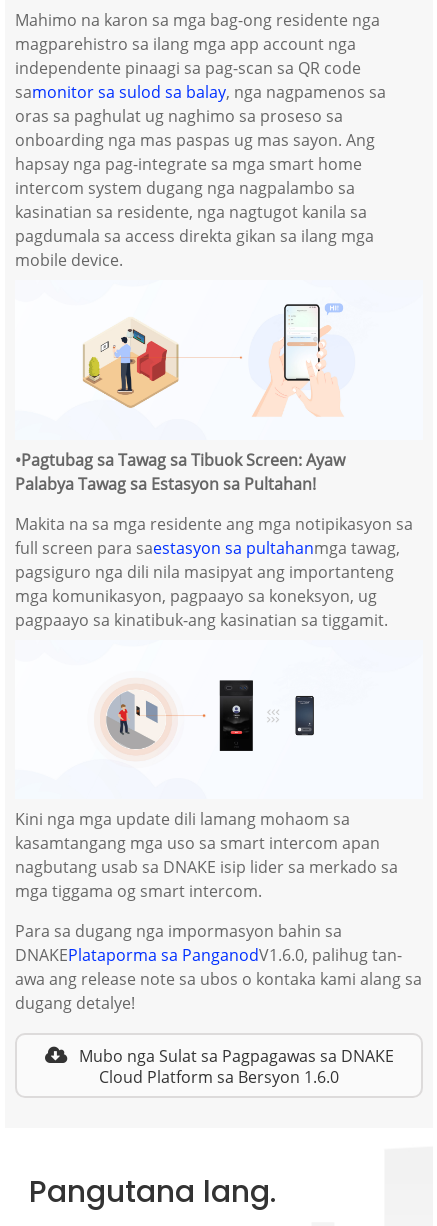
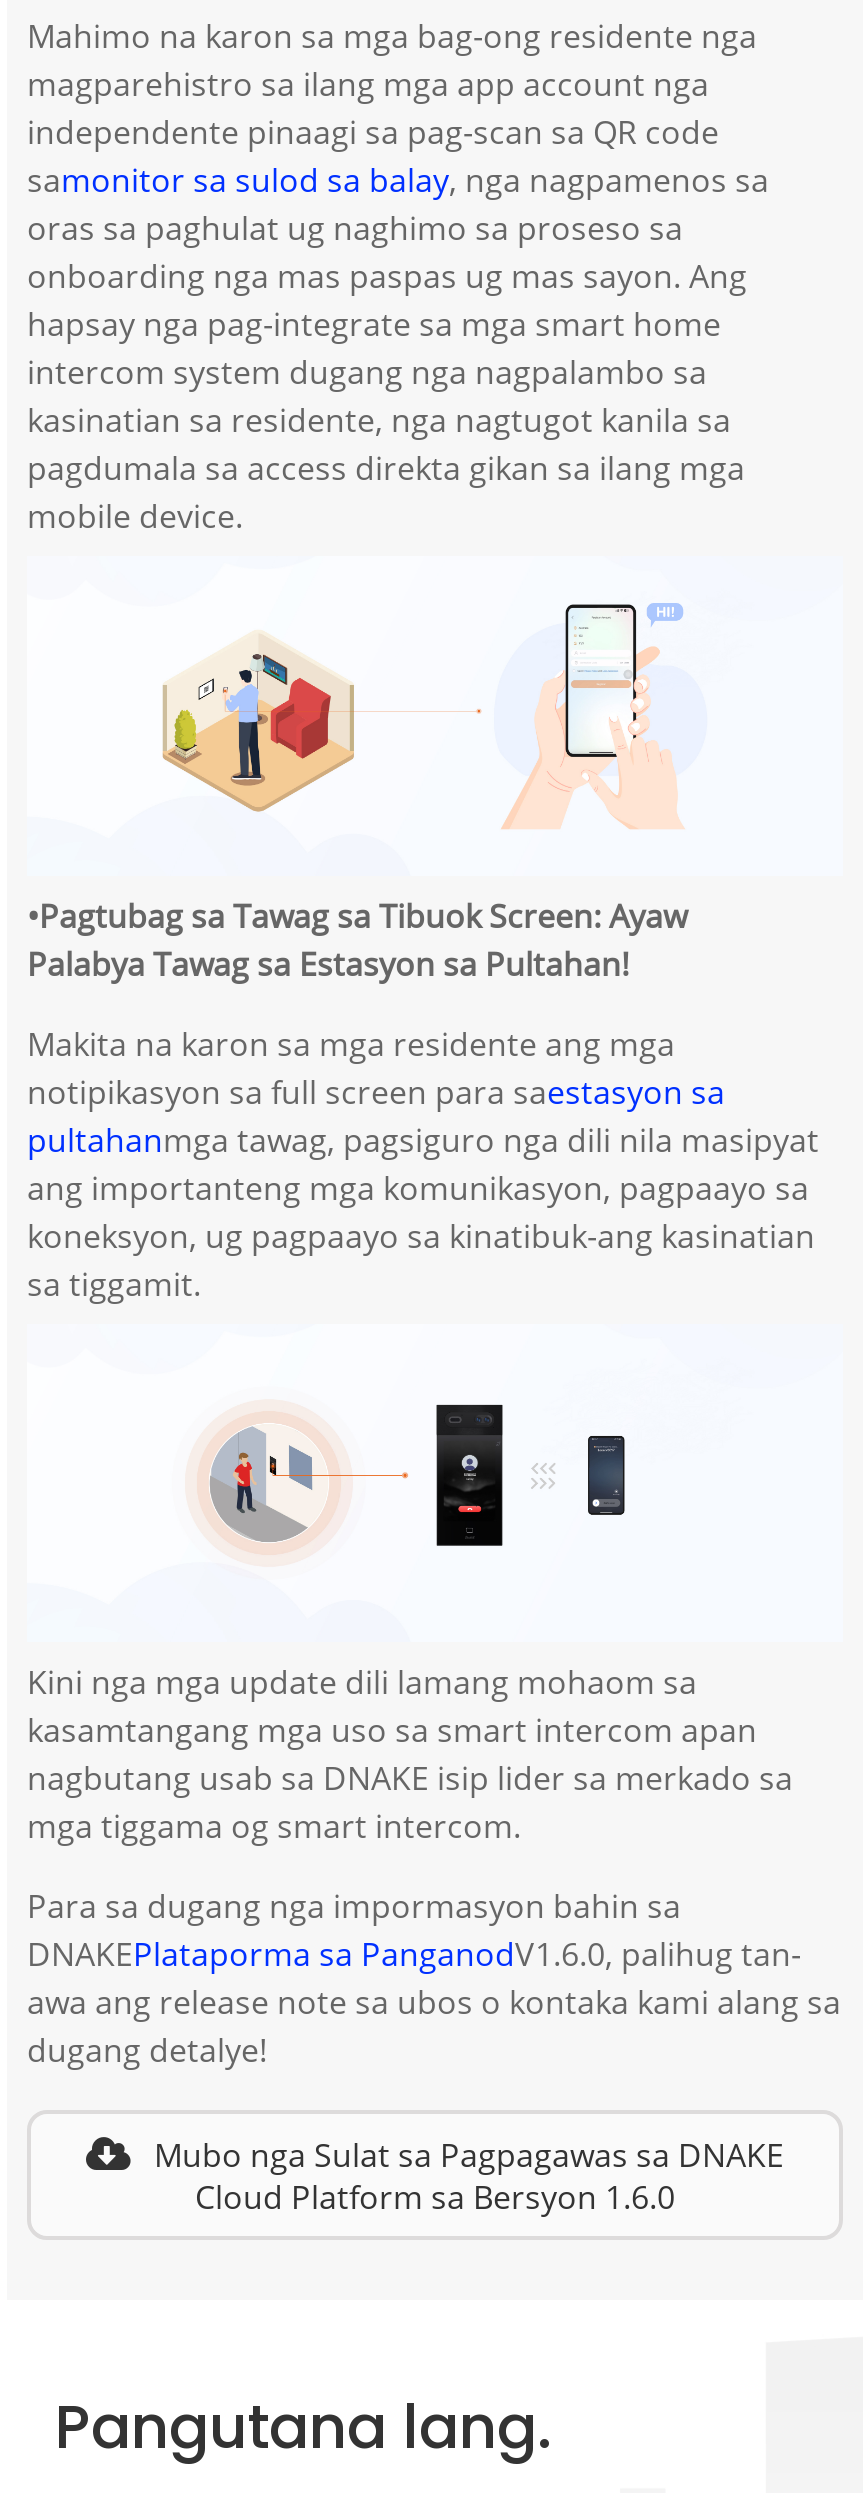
- Makita na sa mga residente ang mga notipikasyon sa
- full screen para saestasyon sa pultahanmga tawag,
- pagsiguro nga dili nila masipyat ang importanteng
- mga komunikasyon, pagpaayo sa koneksyon, ug
- pagpaayo sa kinatibuk-ang kasinatian sa tiggamit.
+ Makita na karon sa mga residente ang mga
+ notipikasyon sa full screen para saestasyon sa
+ pultahanmga tawag, pagsiguro nga dili nila masipyat
+ ang importanteng mga komunikasyon, pagpaayo sa
+ koneksyon, ug pagpaayo sa kinatibuk-ang kasinatian
+ sa tiggamit.
